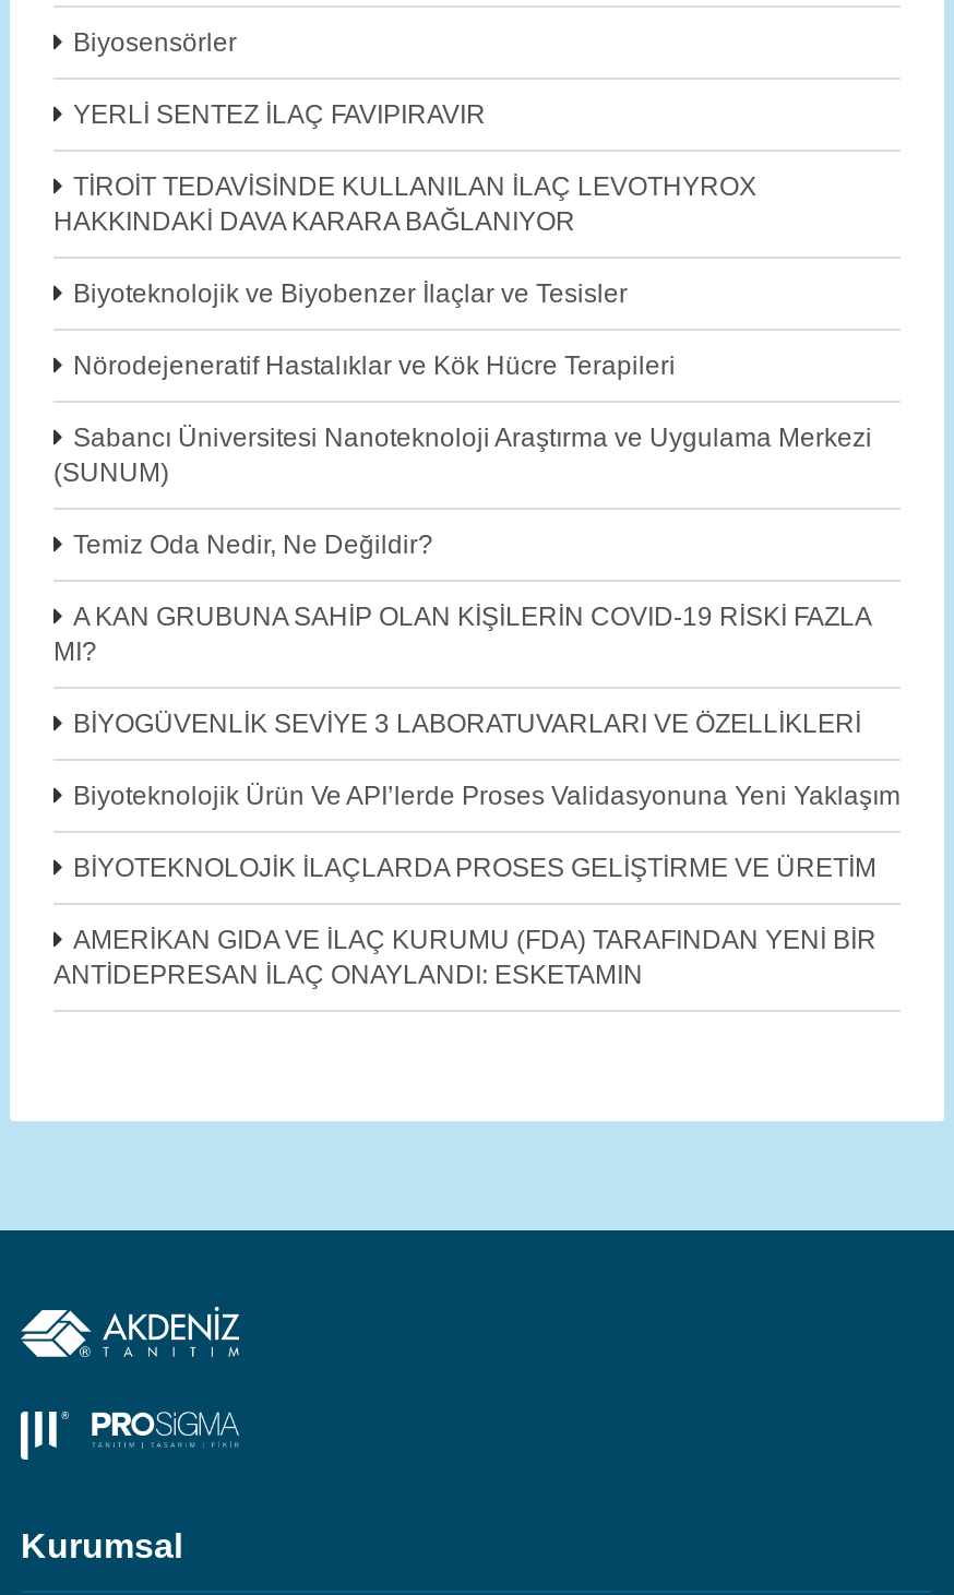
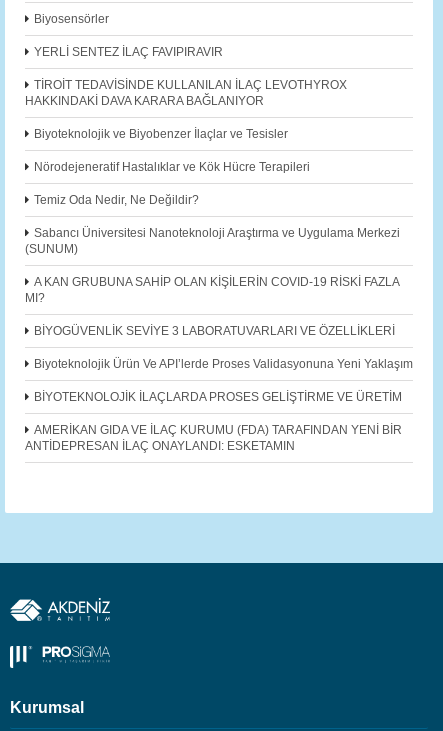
moved down: Sabancı Üniversitesi Nanoteknoloji Araştırma ve Uygulama Merkezi | (SUNUM)

moved up: Temiz Oda Nedir, Ne Değildir?
